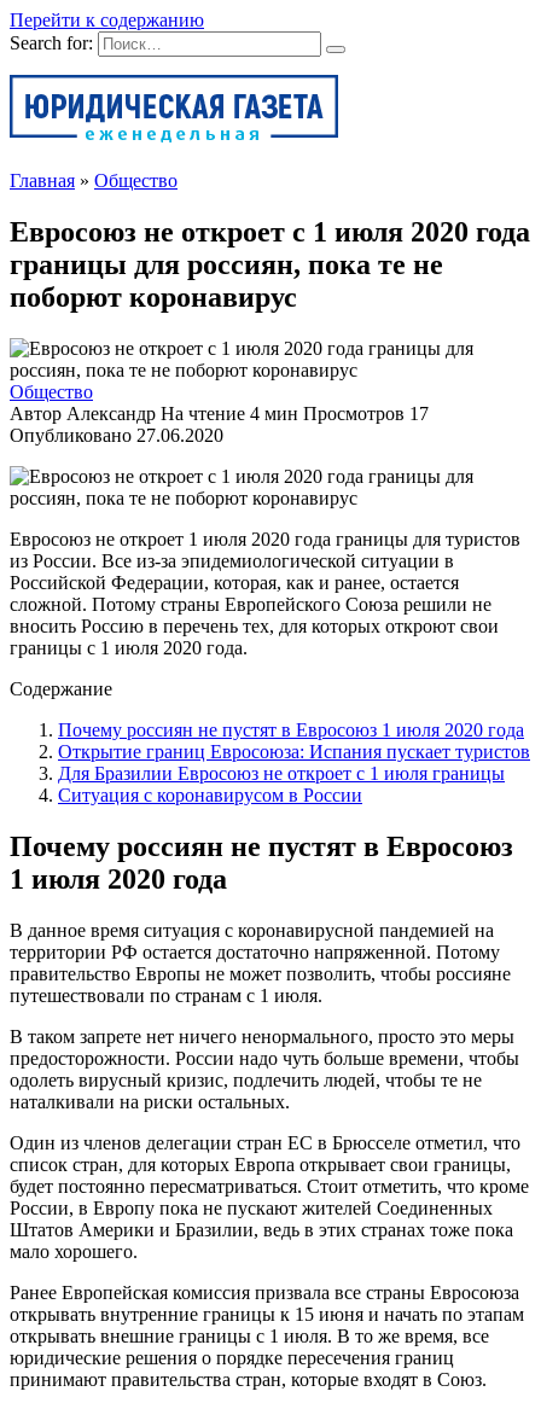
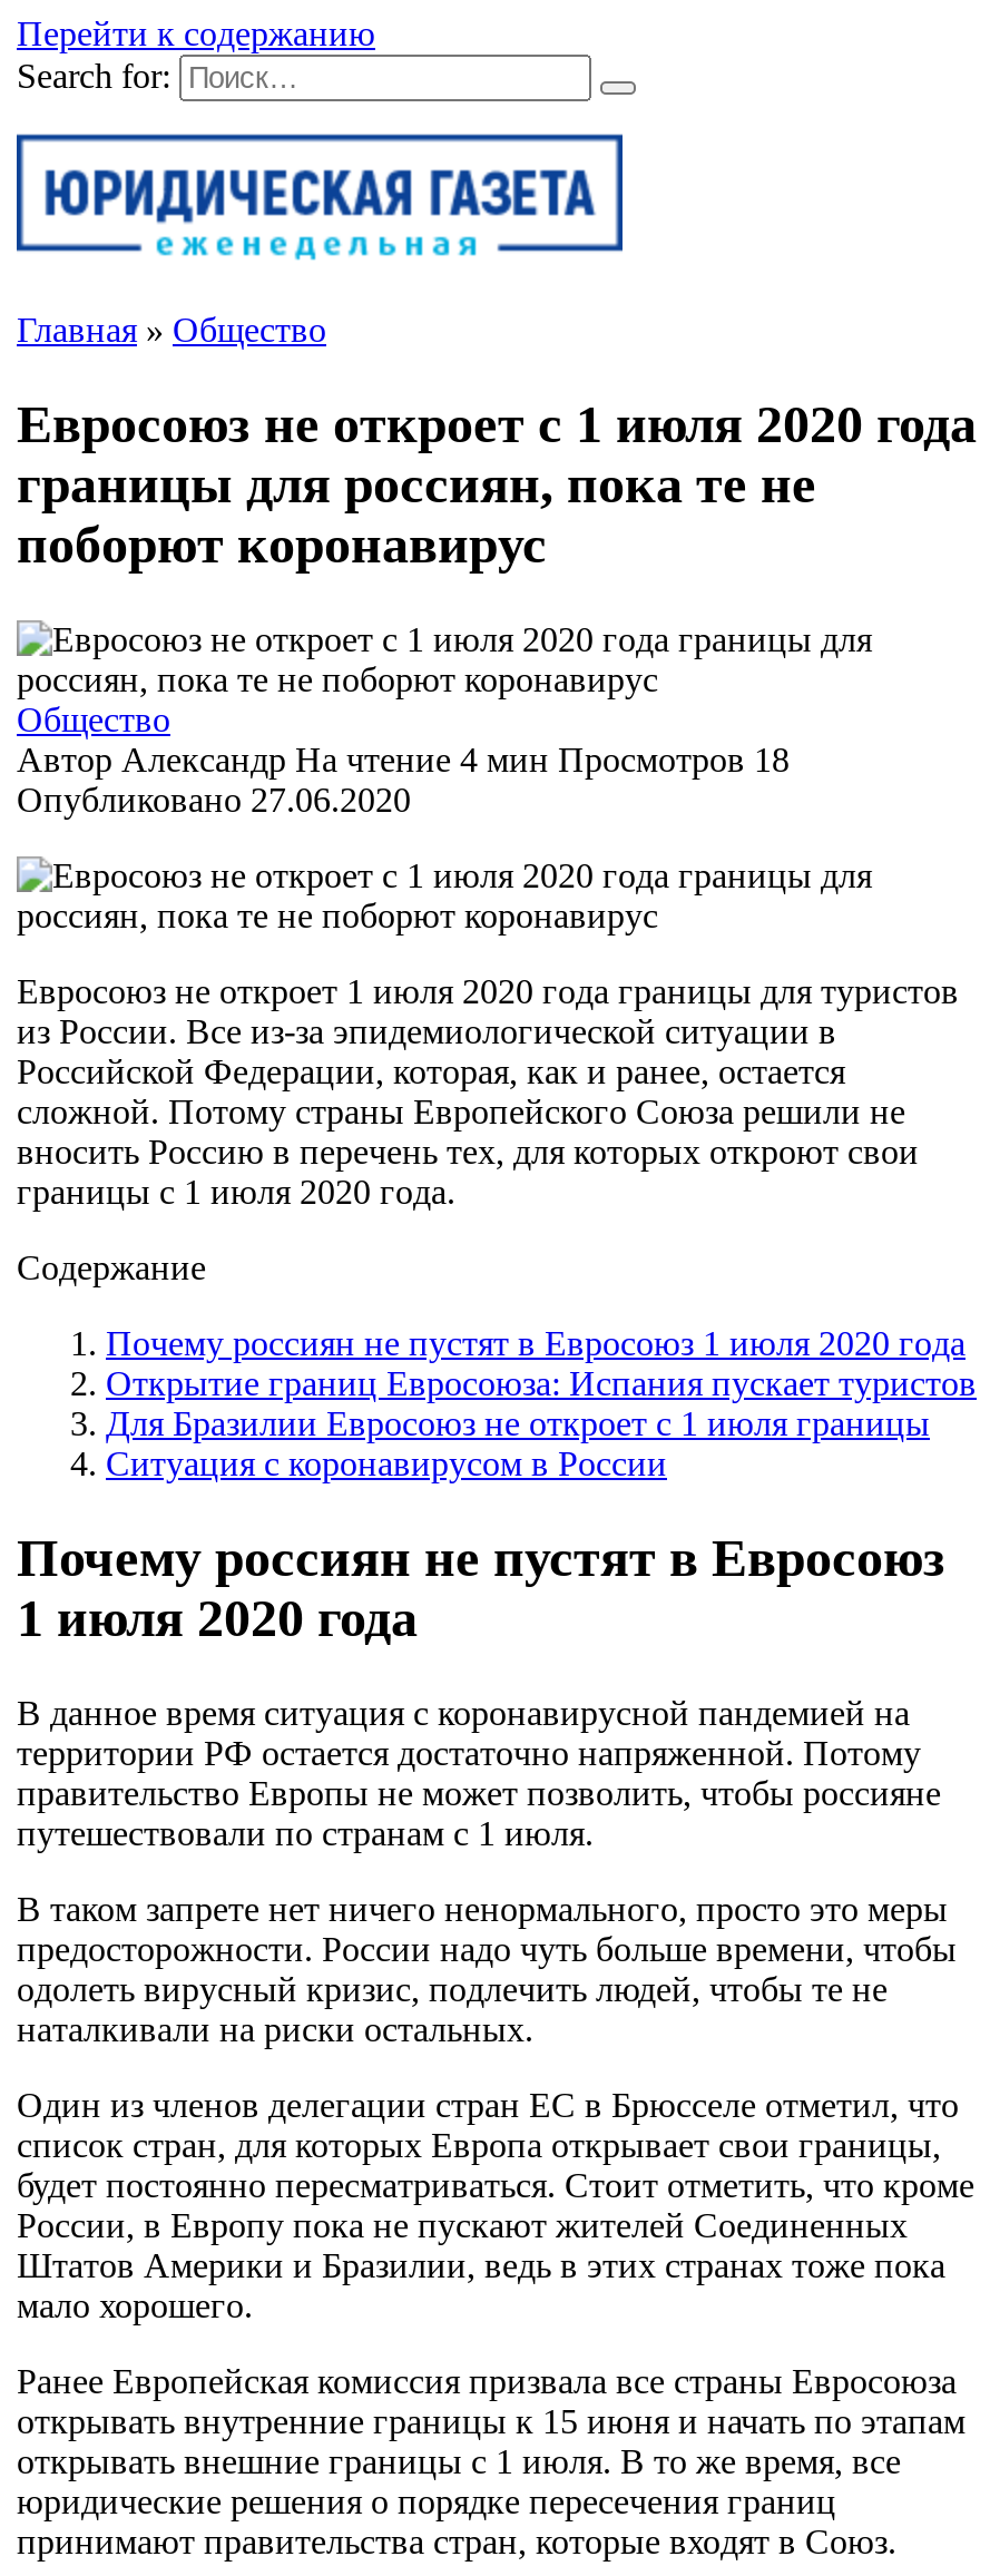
- Автор Александр На чтение 4 мин Просмотров 17
+ Автор Александр На чтение 4 мин Просмотров 18
